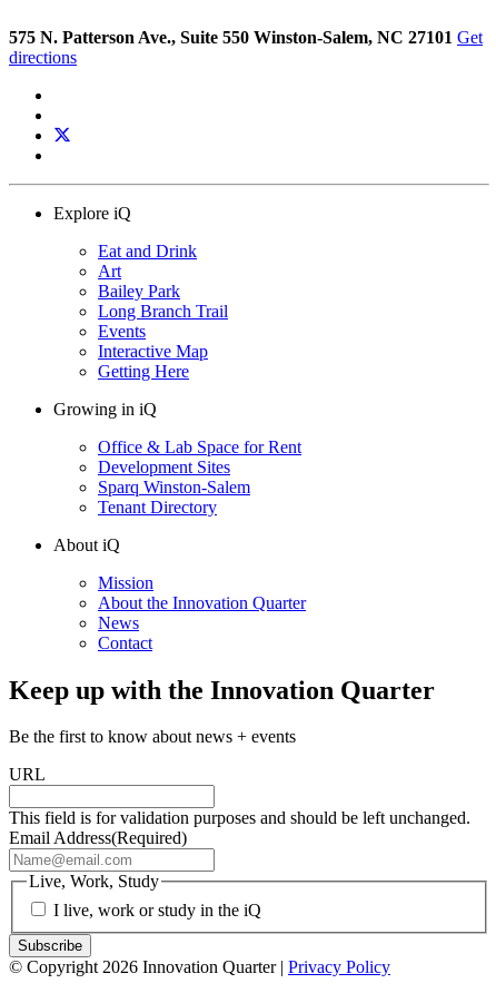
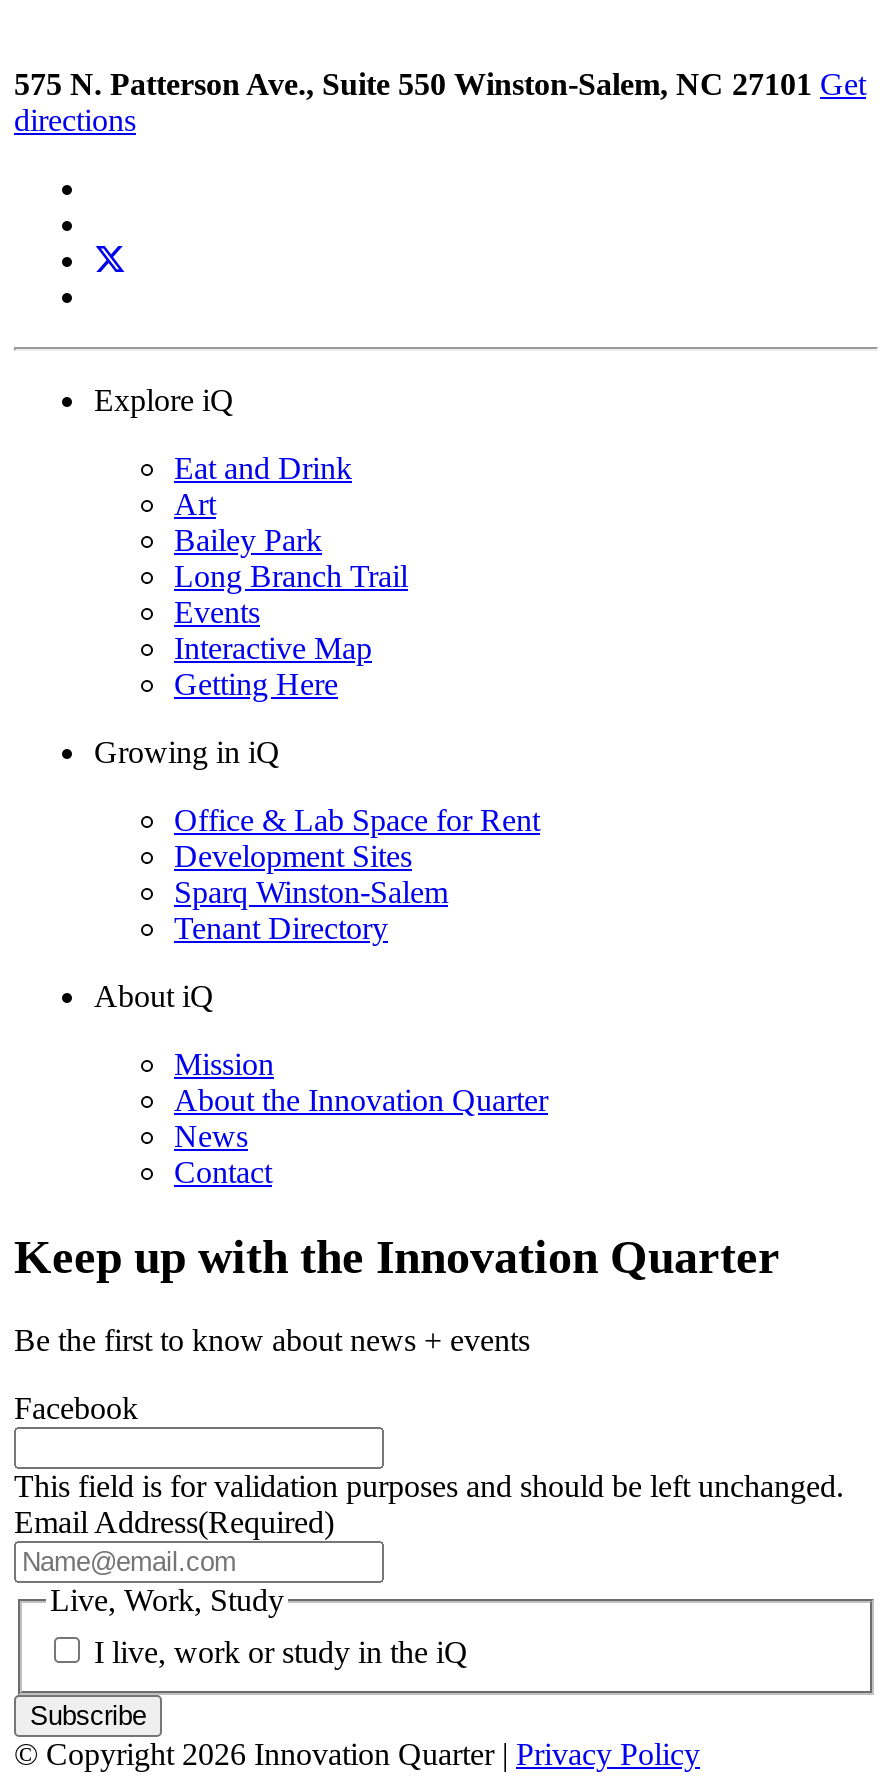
- URL
+ Facebook
